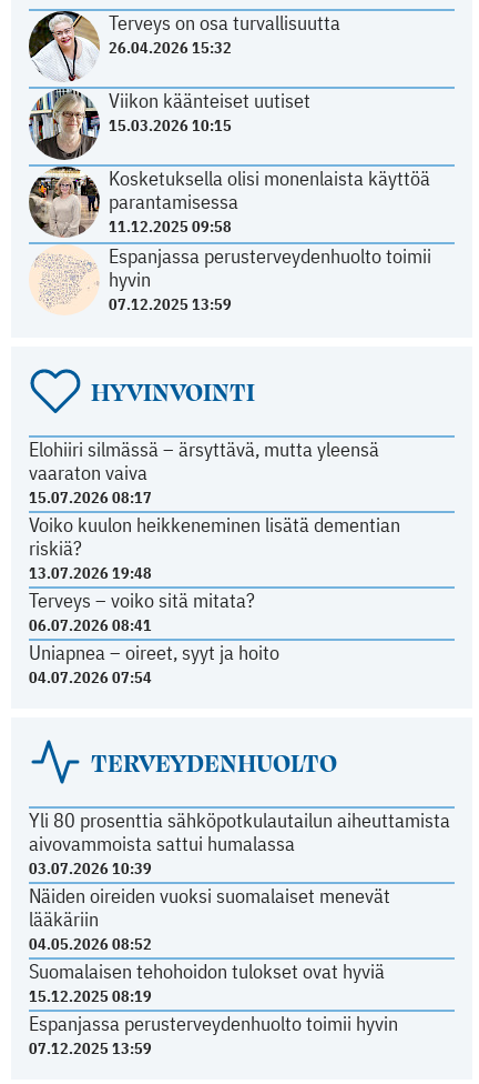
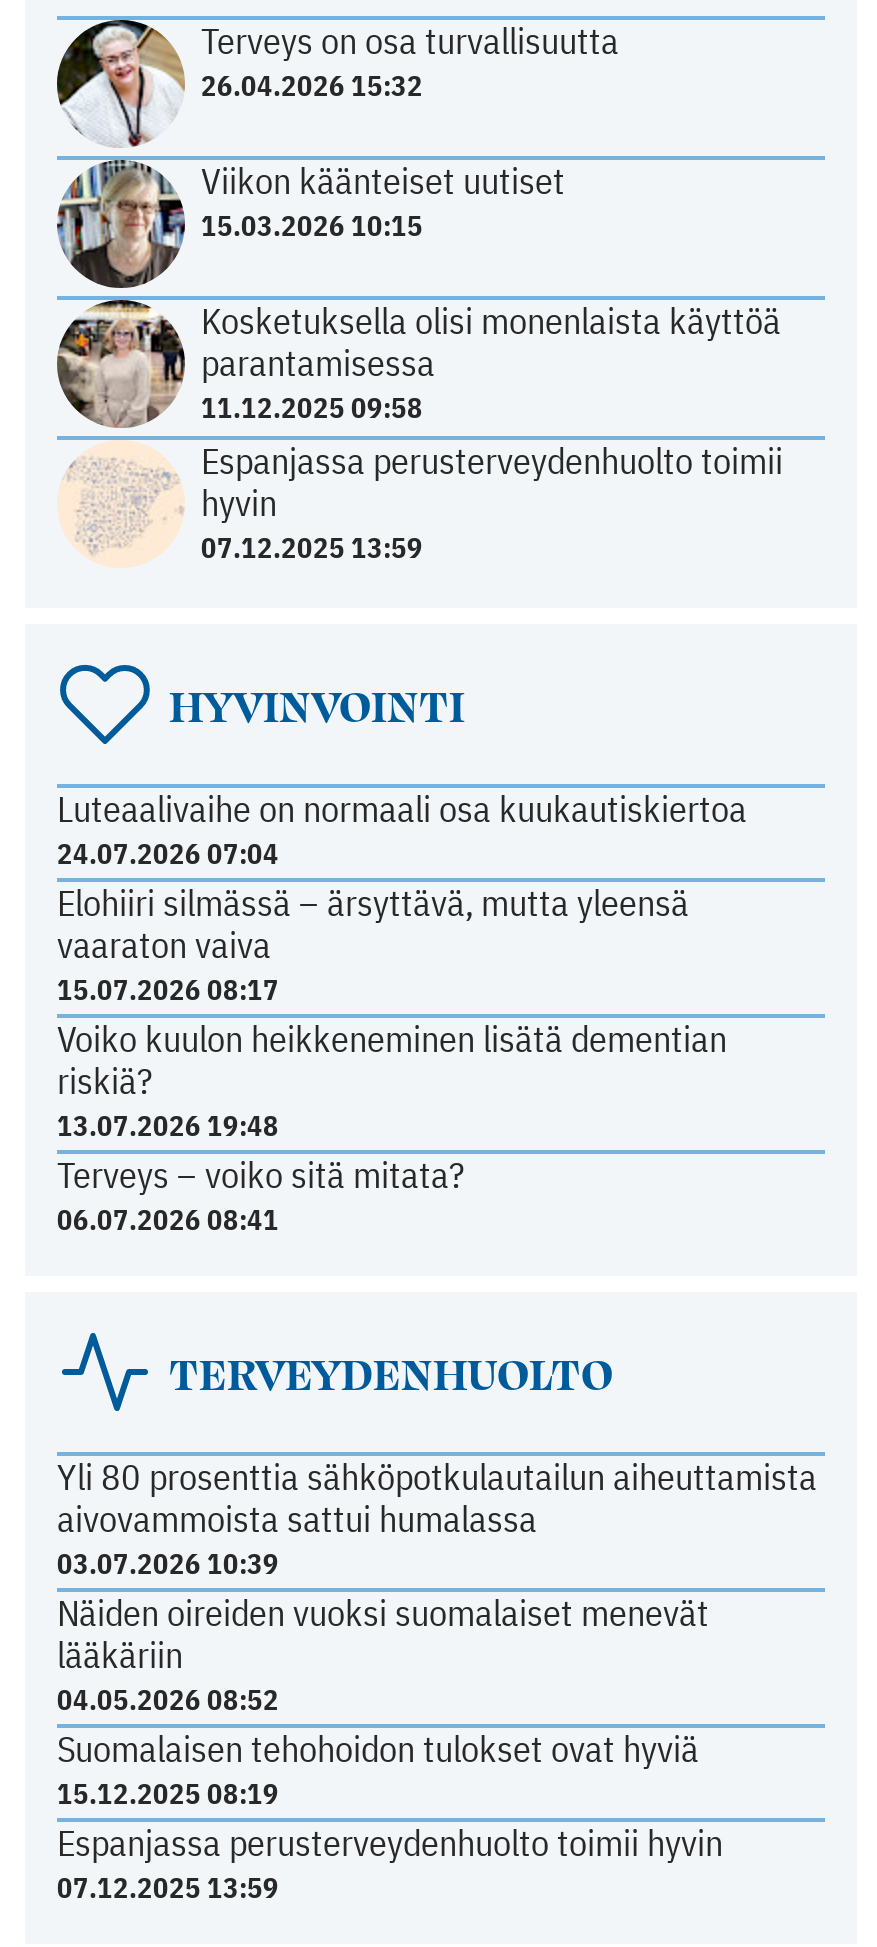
+ Luteaalivaihe on normaali osa kuukautiskiertoa
+ 24.07.2026 07:04

moved down: Elohiiri silmässä – ärsyttävä, mutta yleensä | vaaraton vaiva | 15.07.2026 08:17 | Voiko kuulon heikkeneminen lisätä dementian | riskiä? | 13.07.2026 19:48 | Terveys – voiko sitä mitata? | 06.07.2026 08:41

- Uniapnea – oireet, syyt ja hoito
- 04.07.2026 07:54
